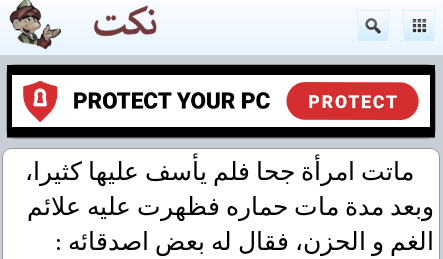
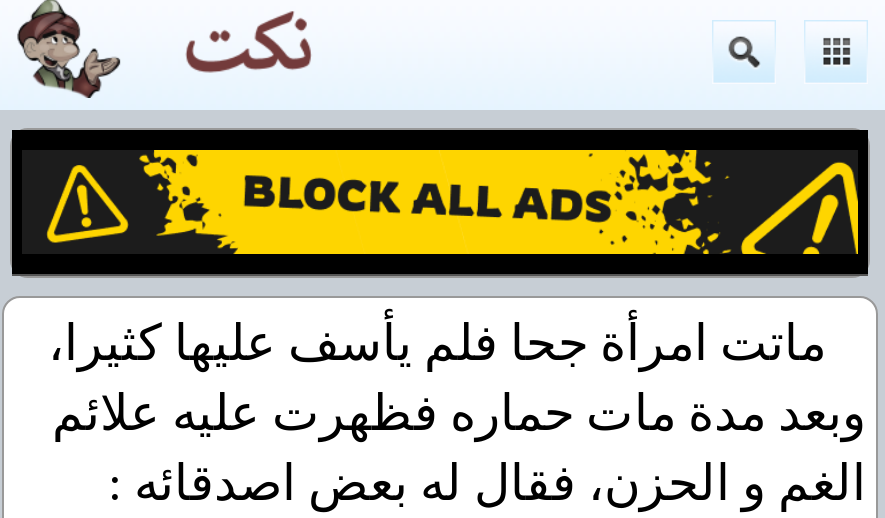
- [image]
+ [image]
